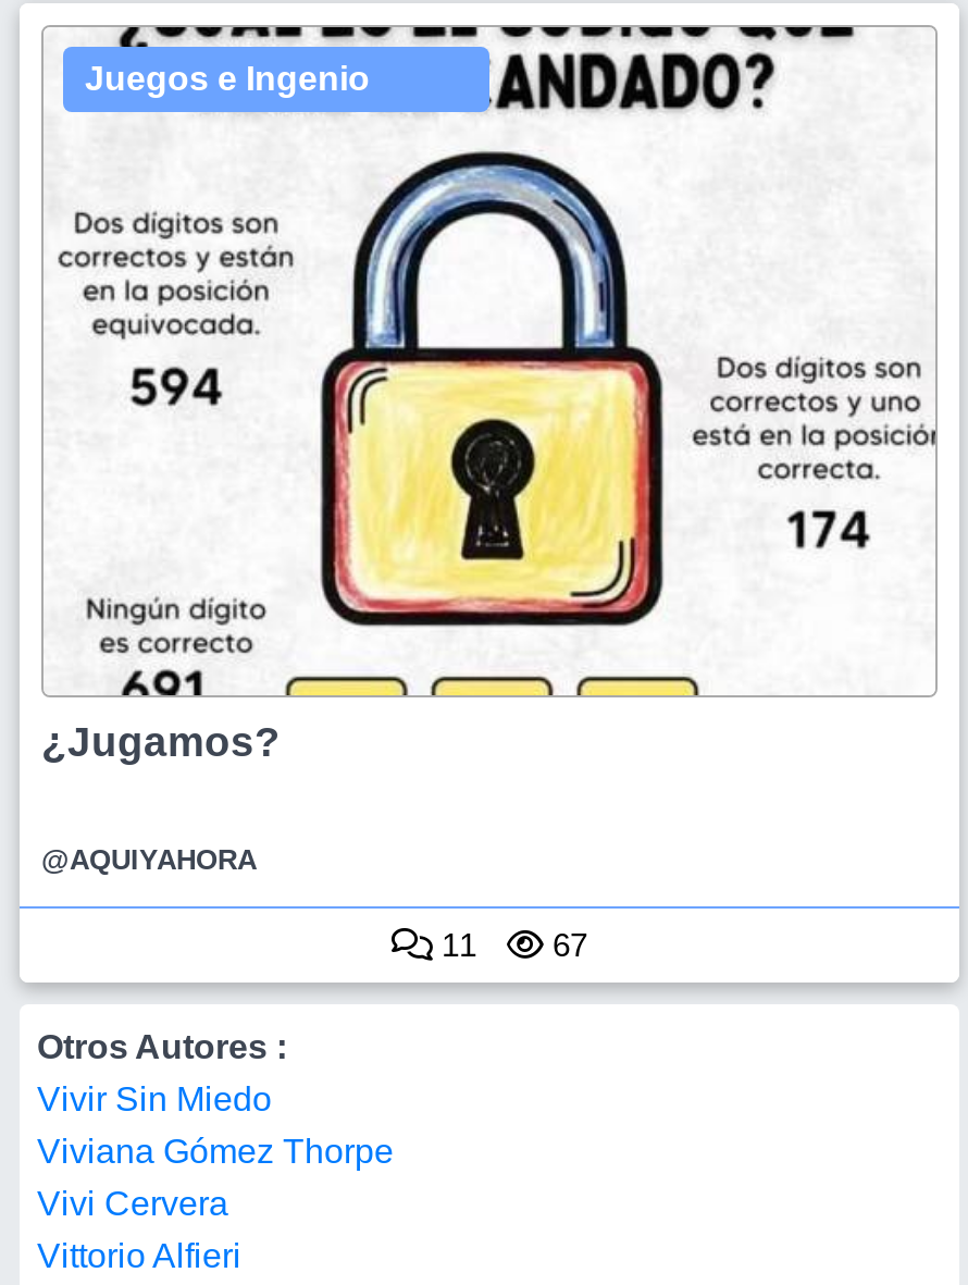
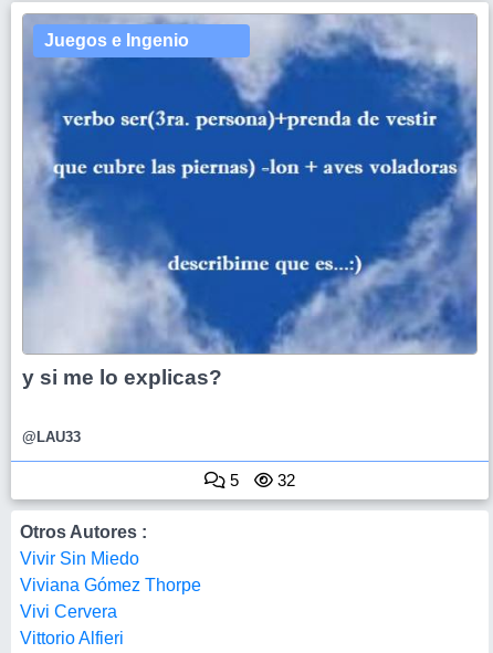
- [image]
- ¿Jugamos?
+ [image]
+ y si me lo explicas?

- @AQUIYAHORA
+ @LAU33

- 11
- 67
+ 5
+ 32
